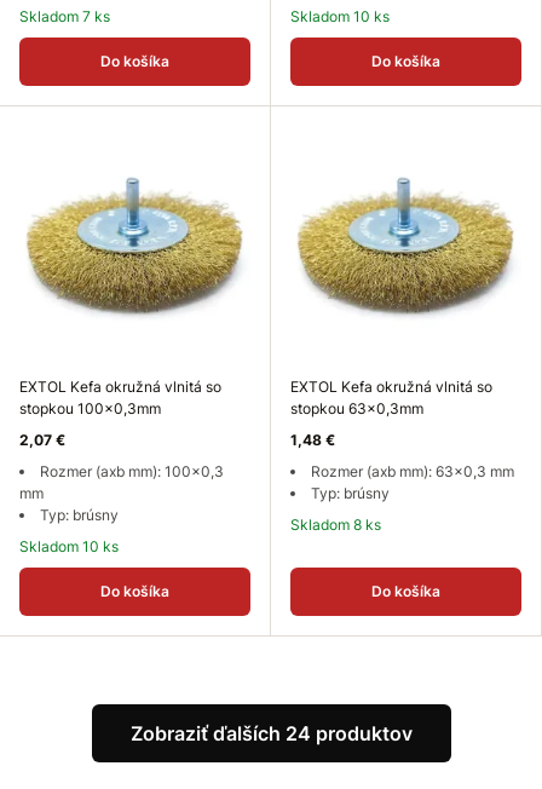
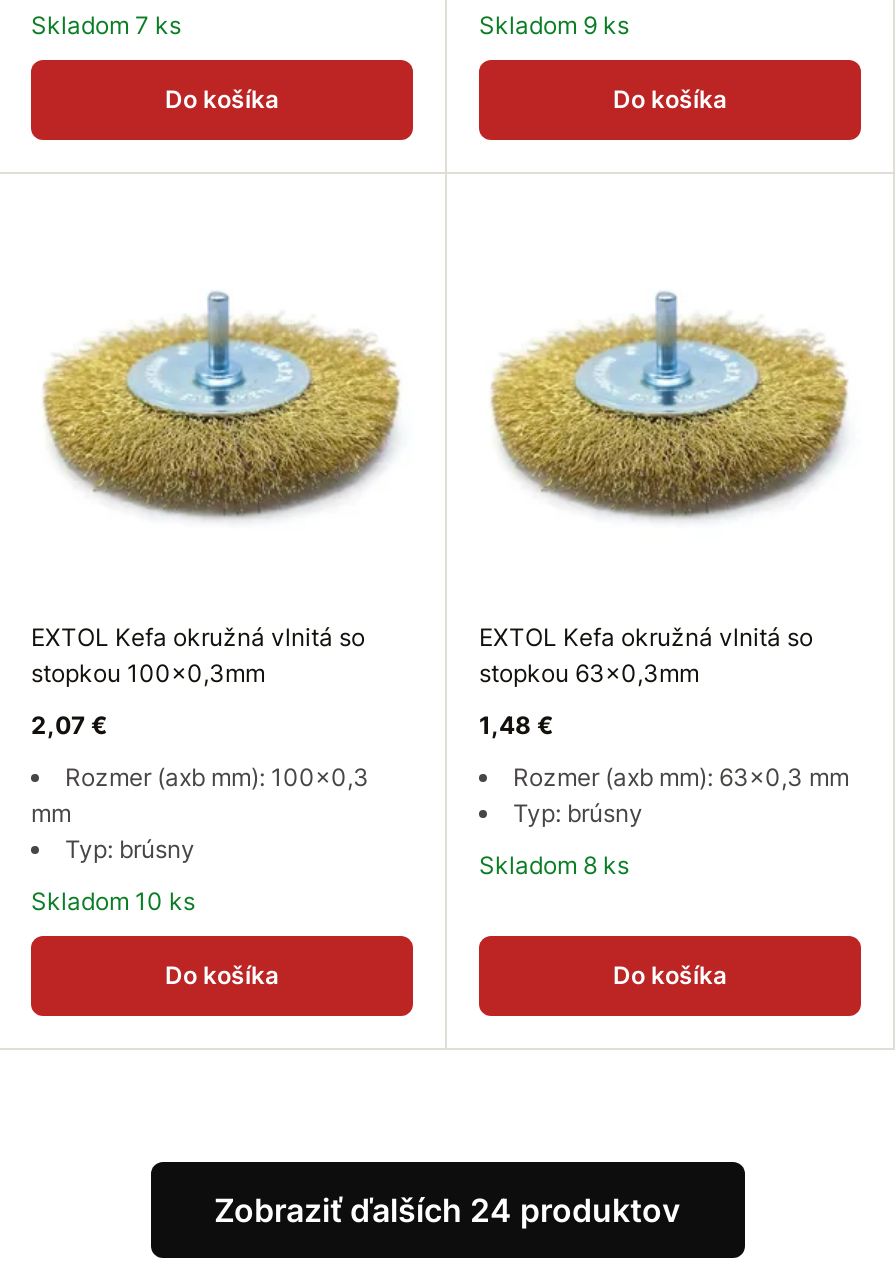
- Skladom 10 ks
+ Skladom 9 ks
